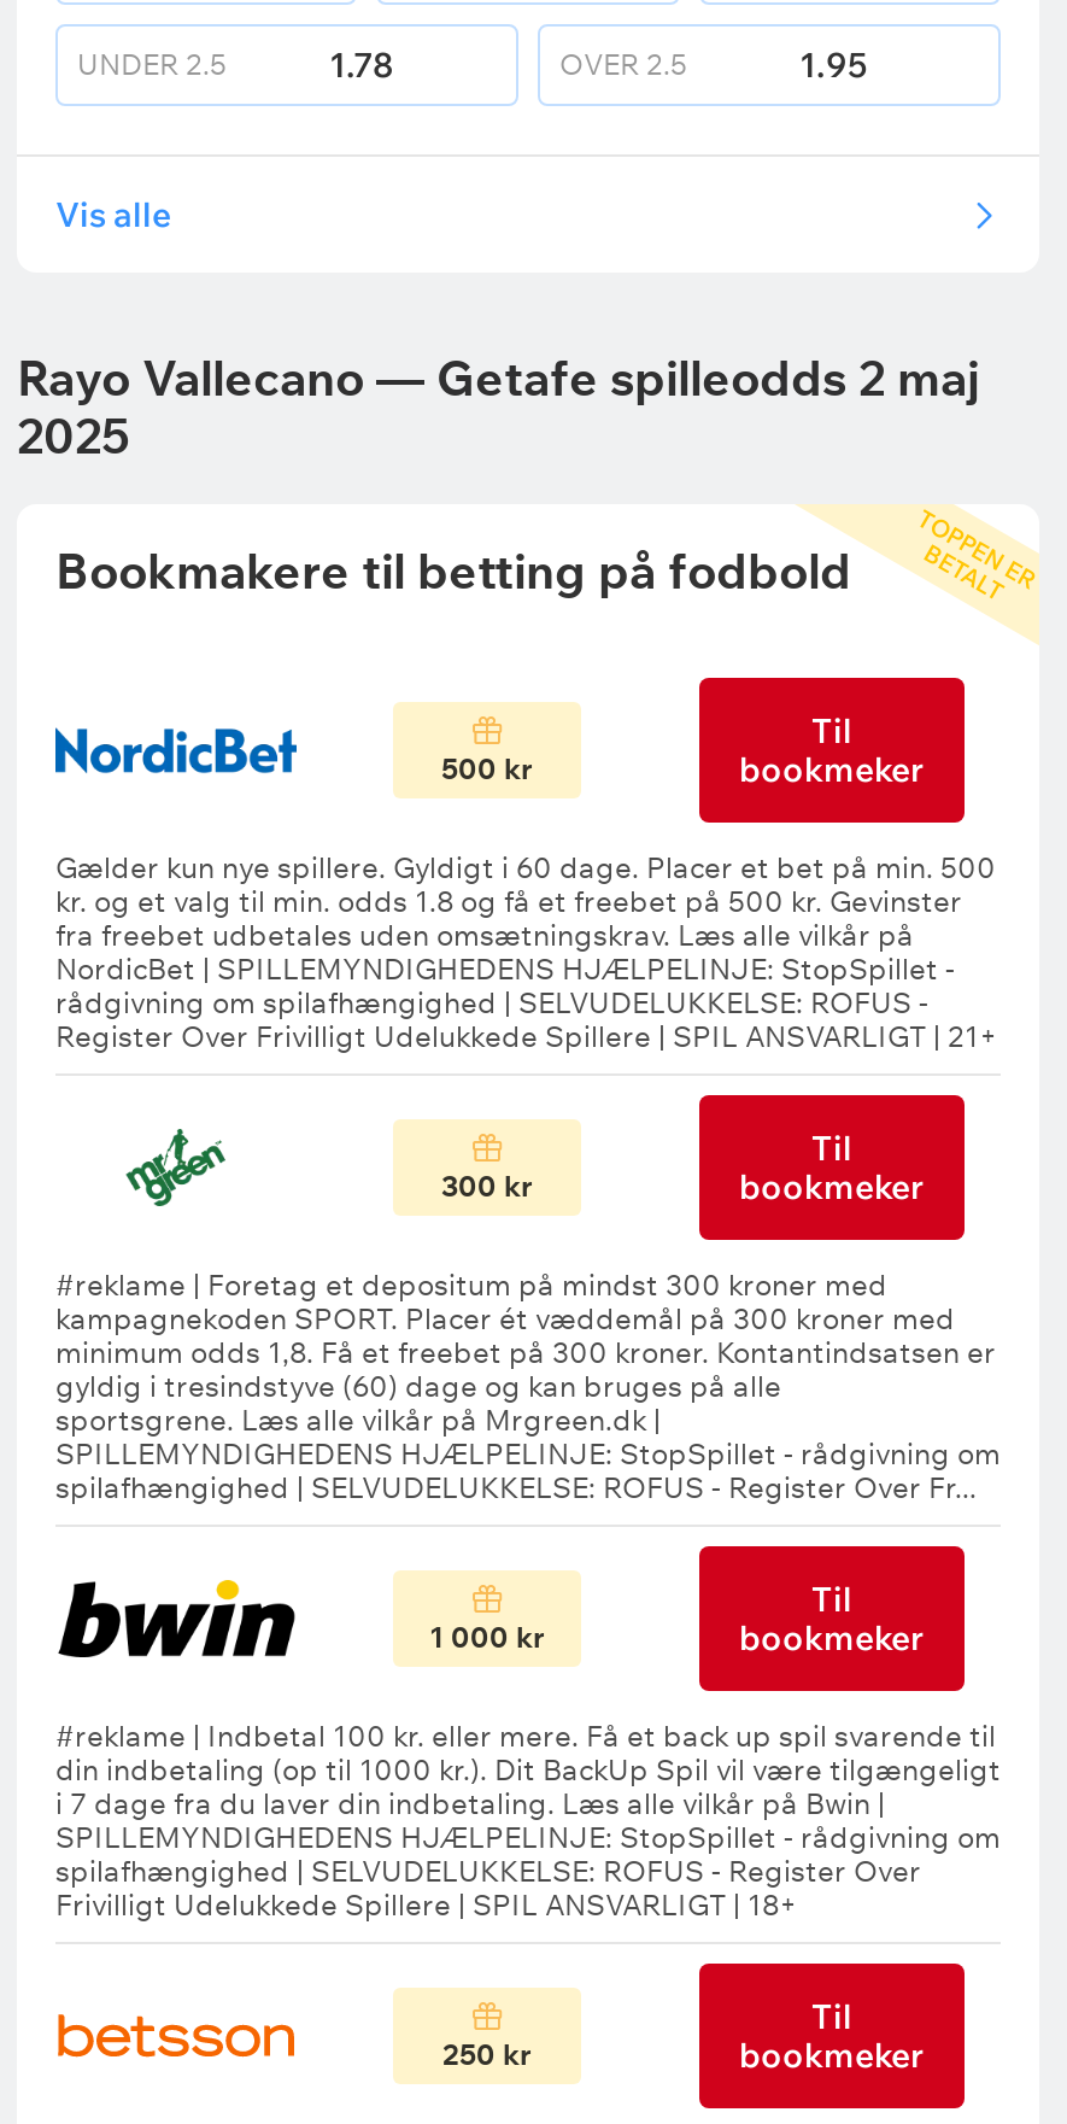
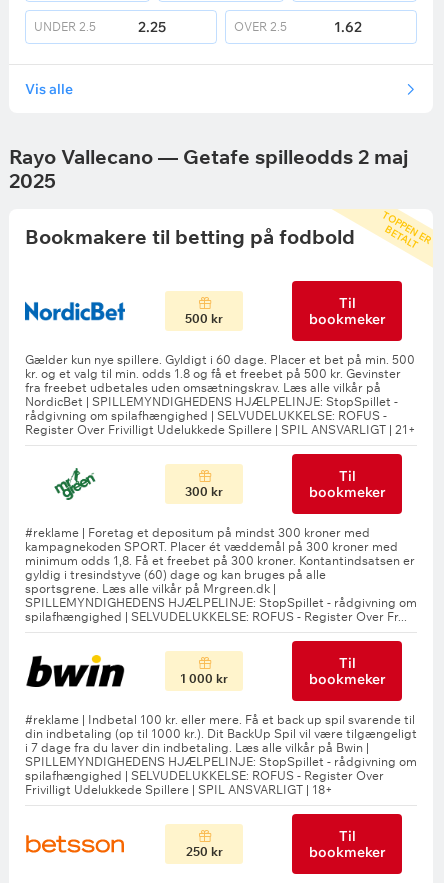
- 1.78
+ 2.25

- 1.95
+ 1.62
